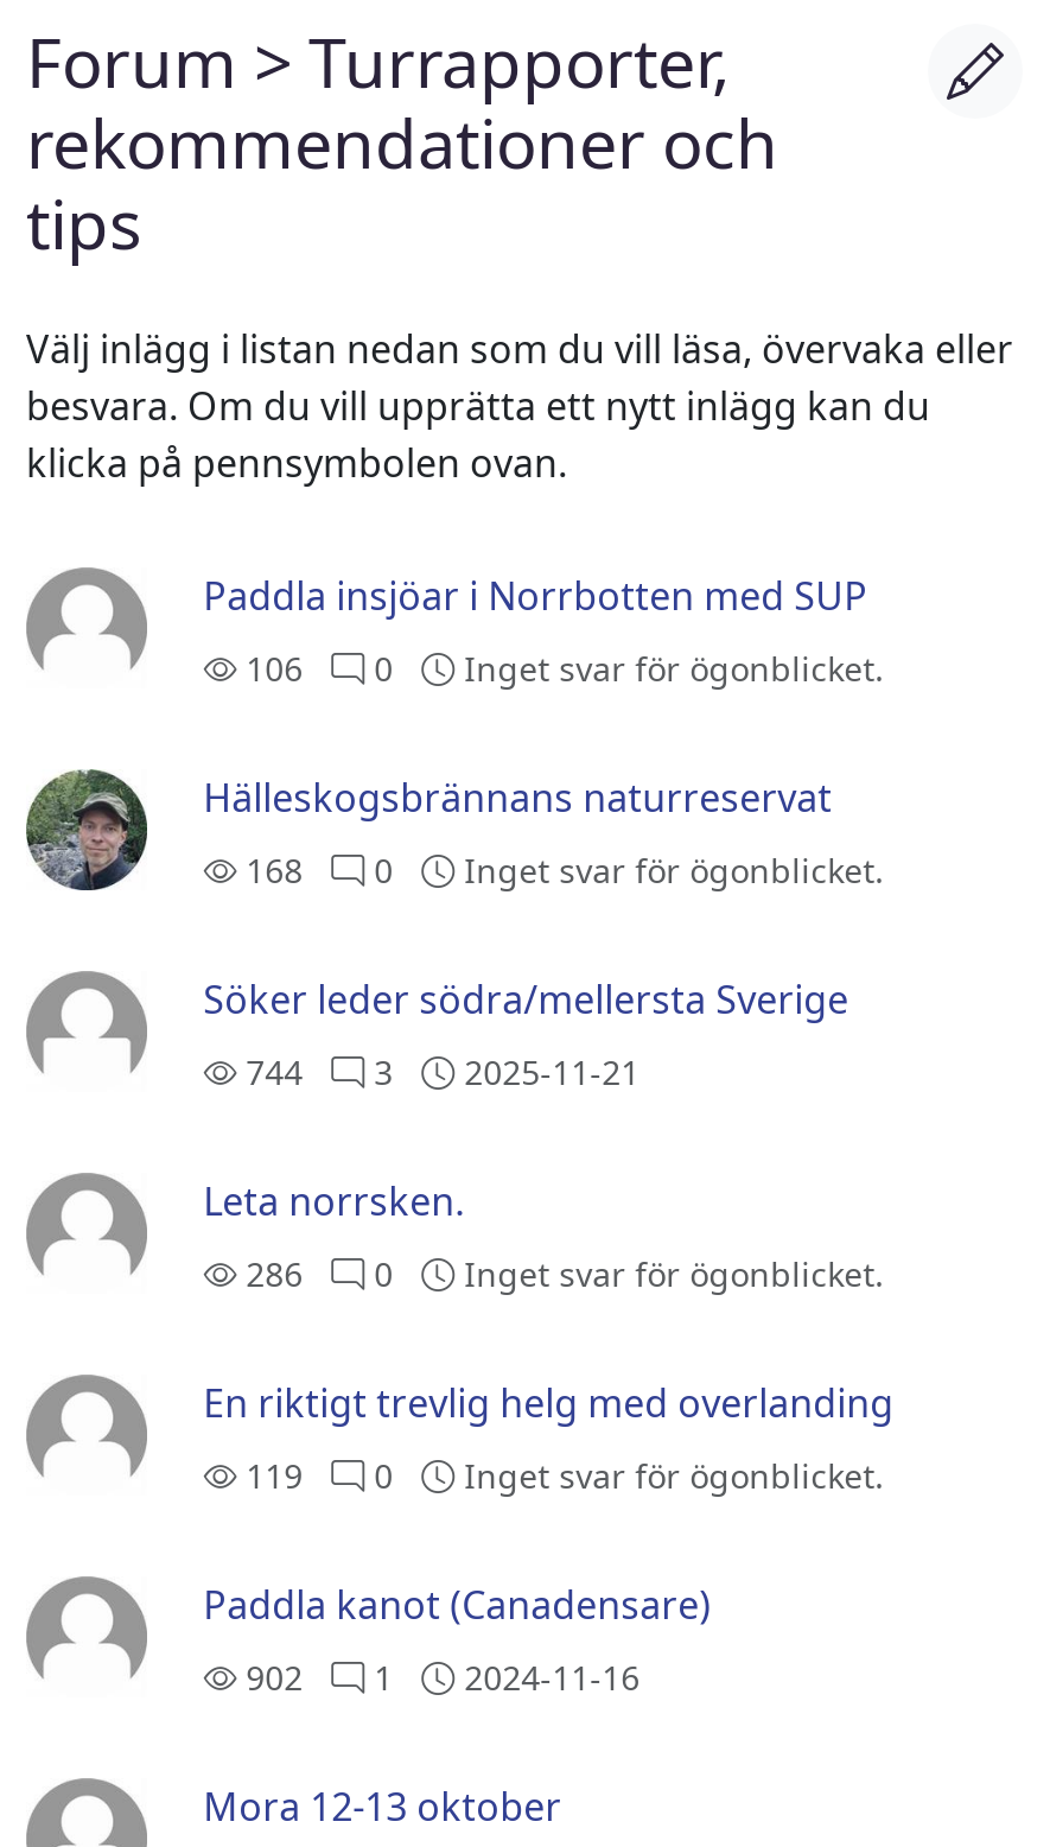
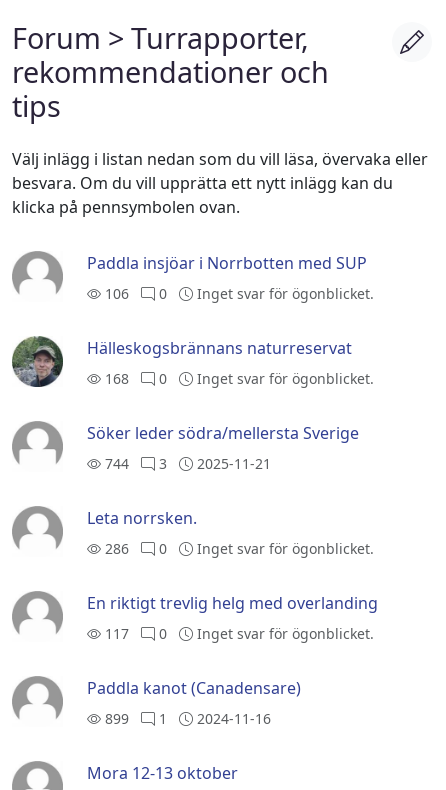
- 119 0 Inget svar för ögonblicket.
+ 117 0 Inget svar för ögonblicket.

- 902 1 2024-11-16
+ 899 1 2024-11-16
